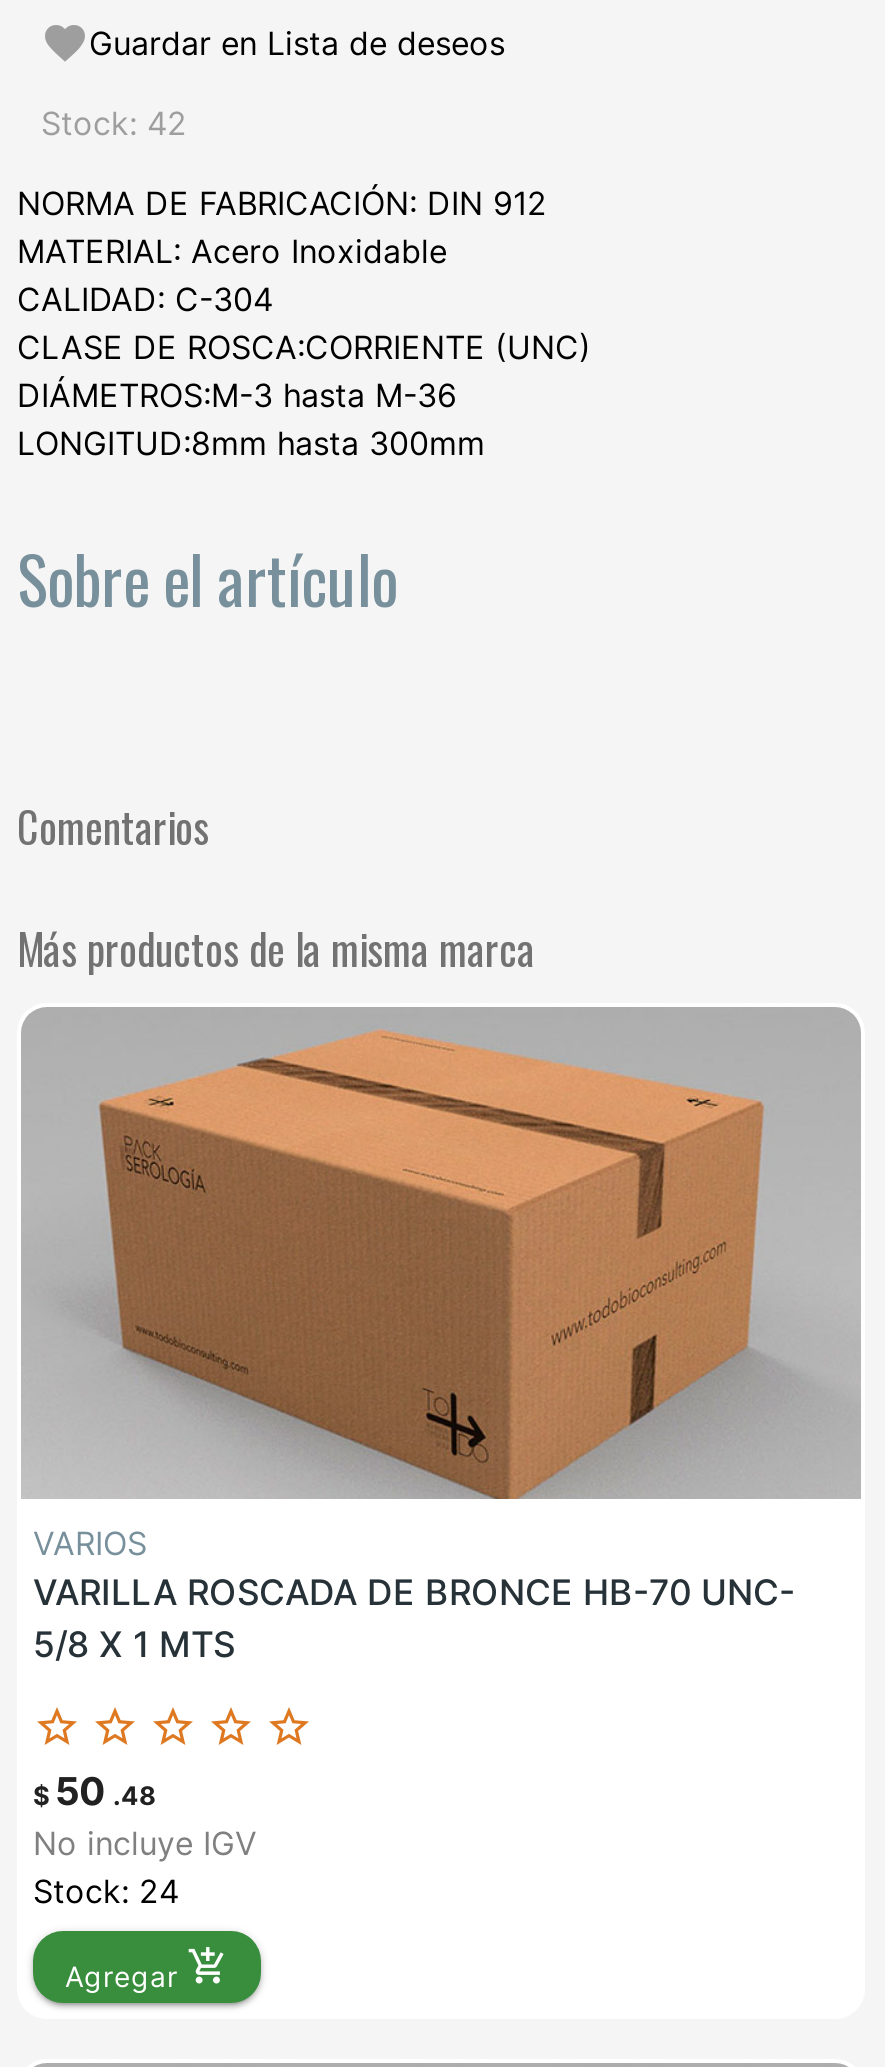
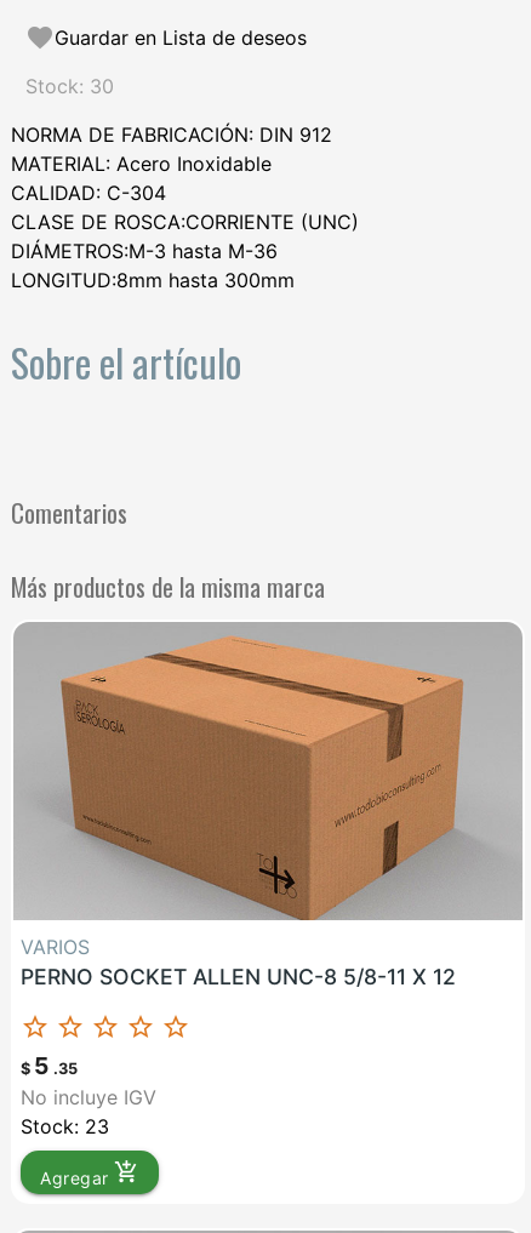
- Stock: 42
+ Stock: 30

- VARILLA ROSCADA DE BRONCE HB-70 UNC-
- 5/8 X 1 MTS
+ PERNO SOCKET ALLEN UNC-8 5/8-11 X 12

- $50.48
+ $5.35

- Stock: 24
+ Stock: 23
